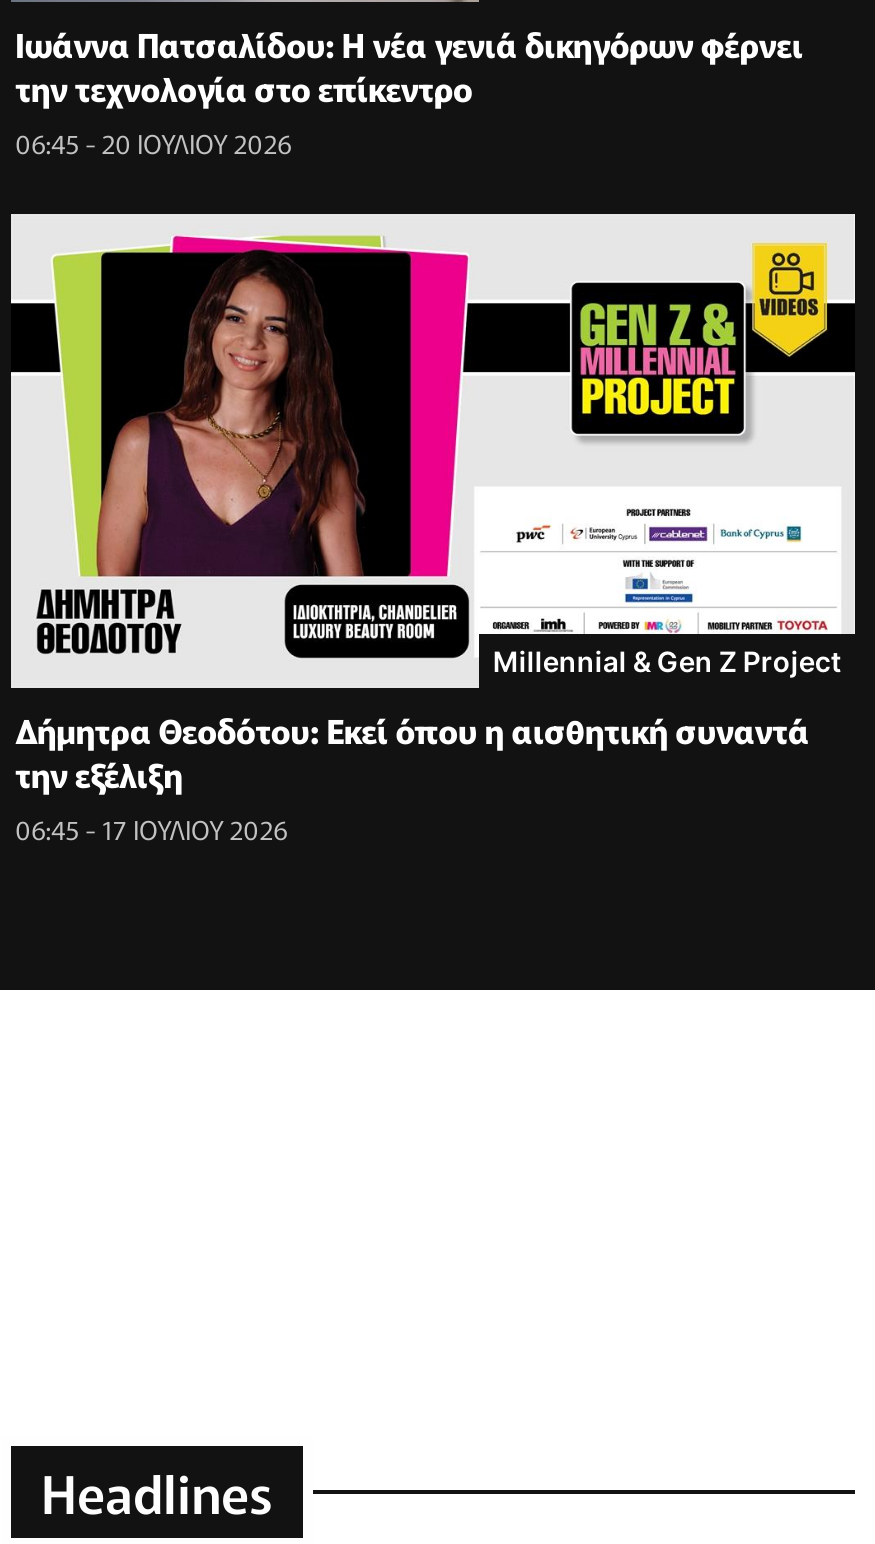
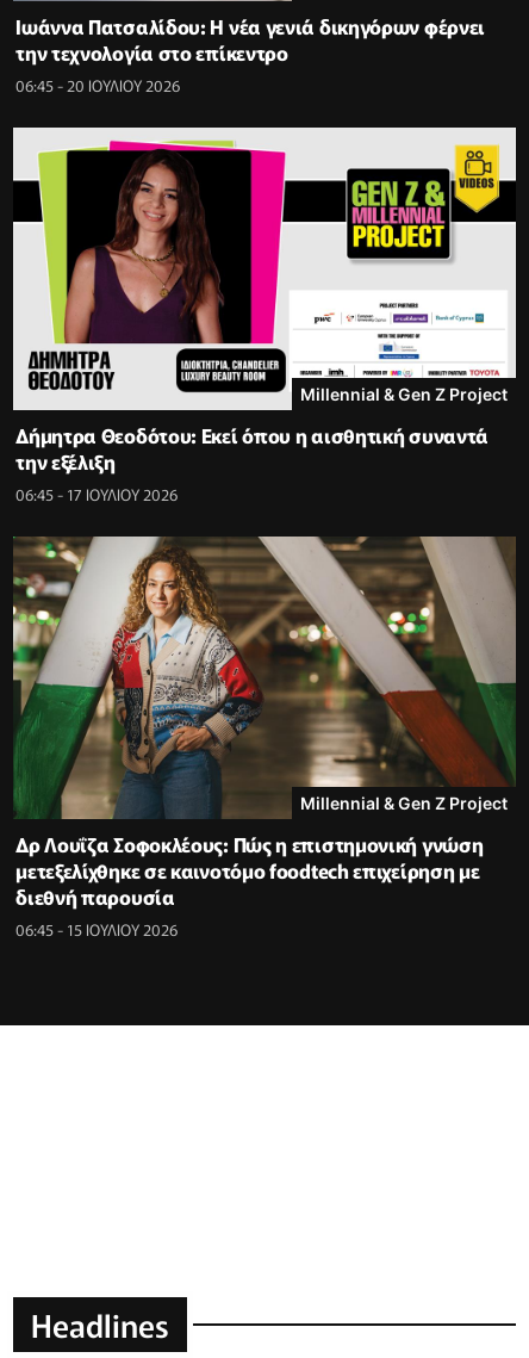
+ [image]
+ Millennial & Gen Z Project
+ Δρ Λουΐζα Σοφοκλέους: Πώς η επιστημονική γνώση
+ μετεξελίχθηκε σε καινοτόμο foodtech επιχείρηση με
+ διεθνή παρουσία
+ 06:45 - 15 ΙΟΥΛΙΟΥ 2026
